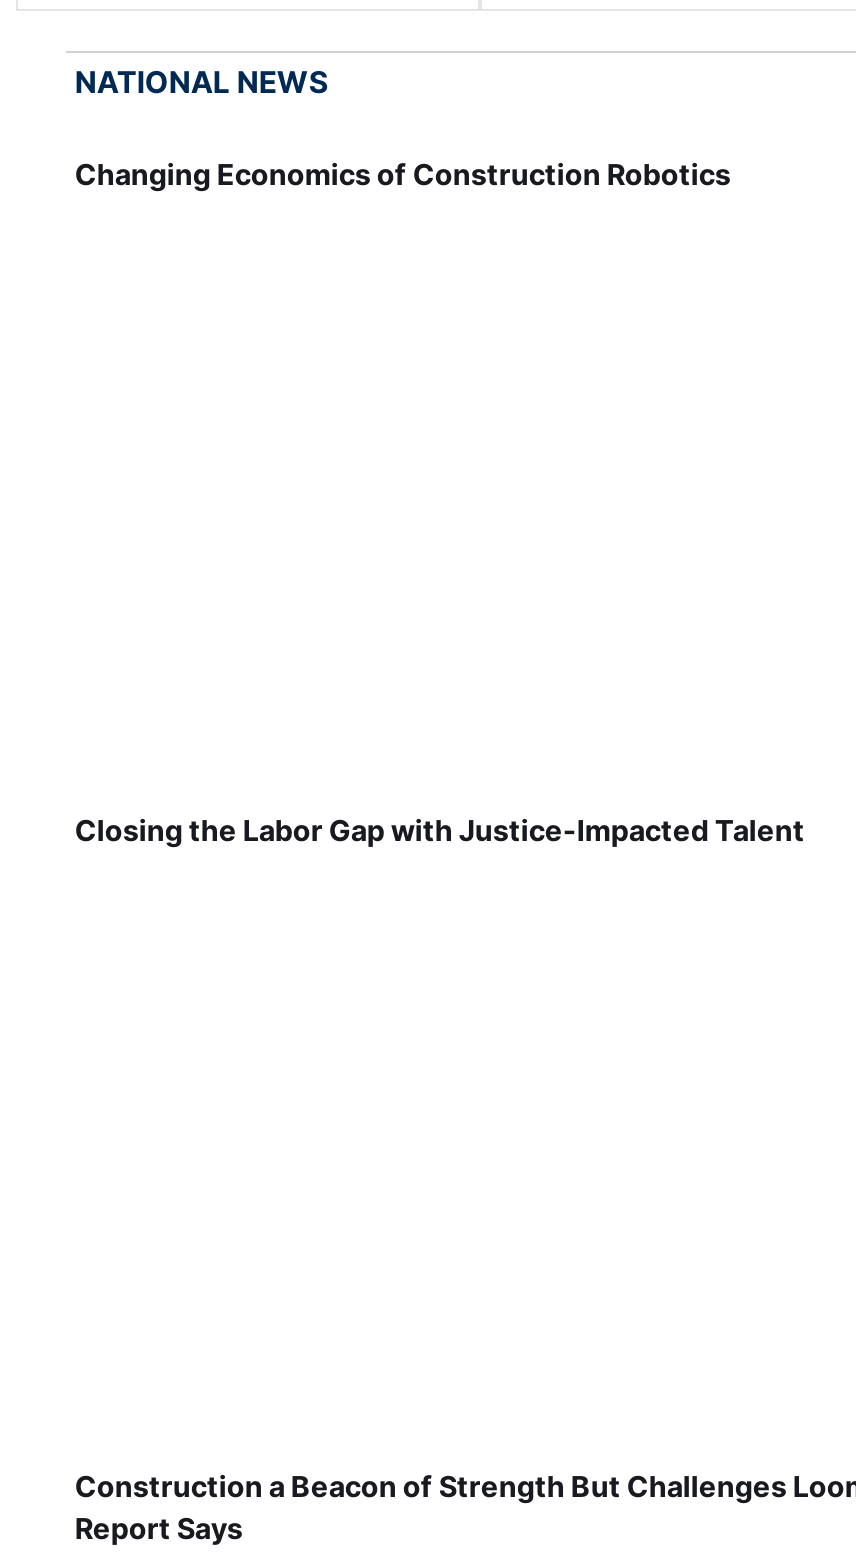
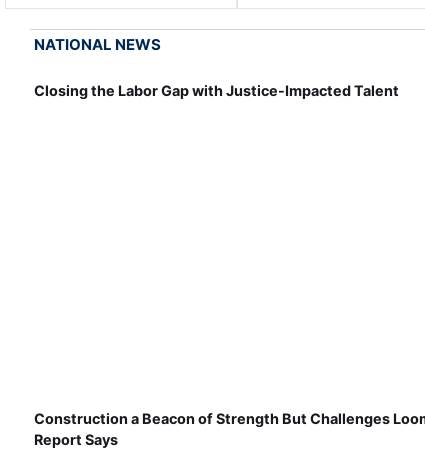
- Changing Economics of Construction Robotics
